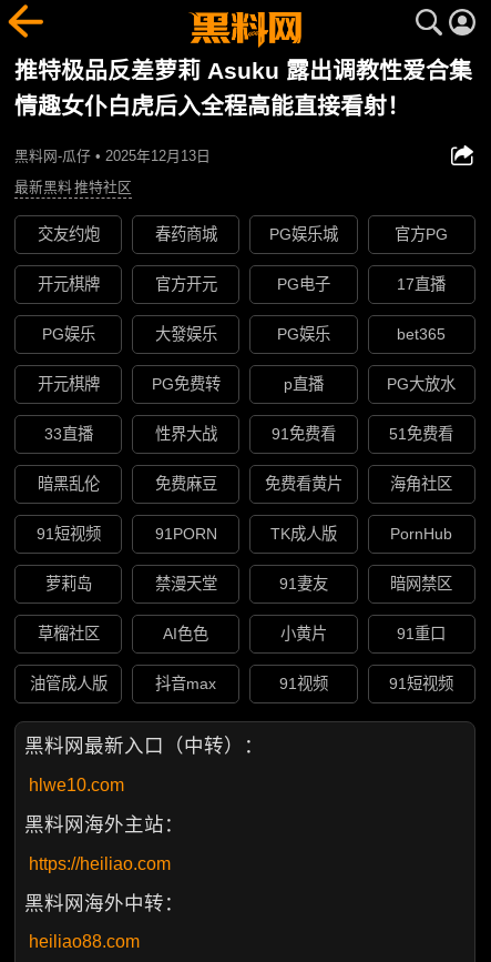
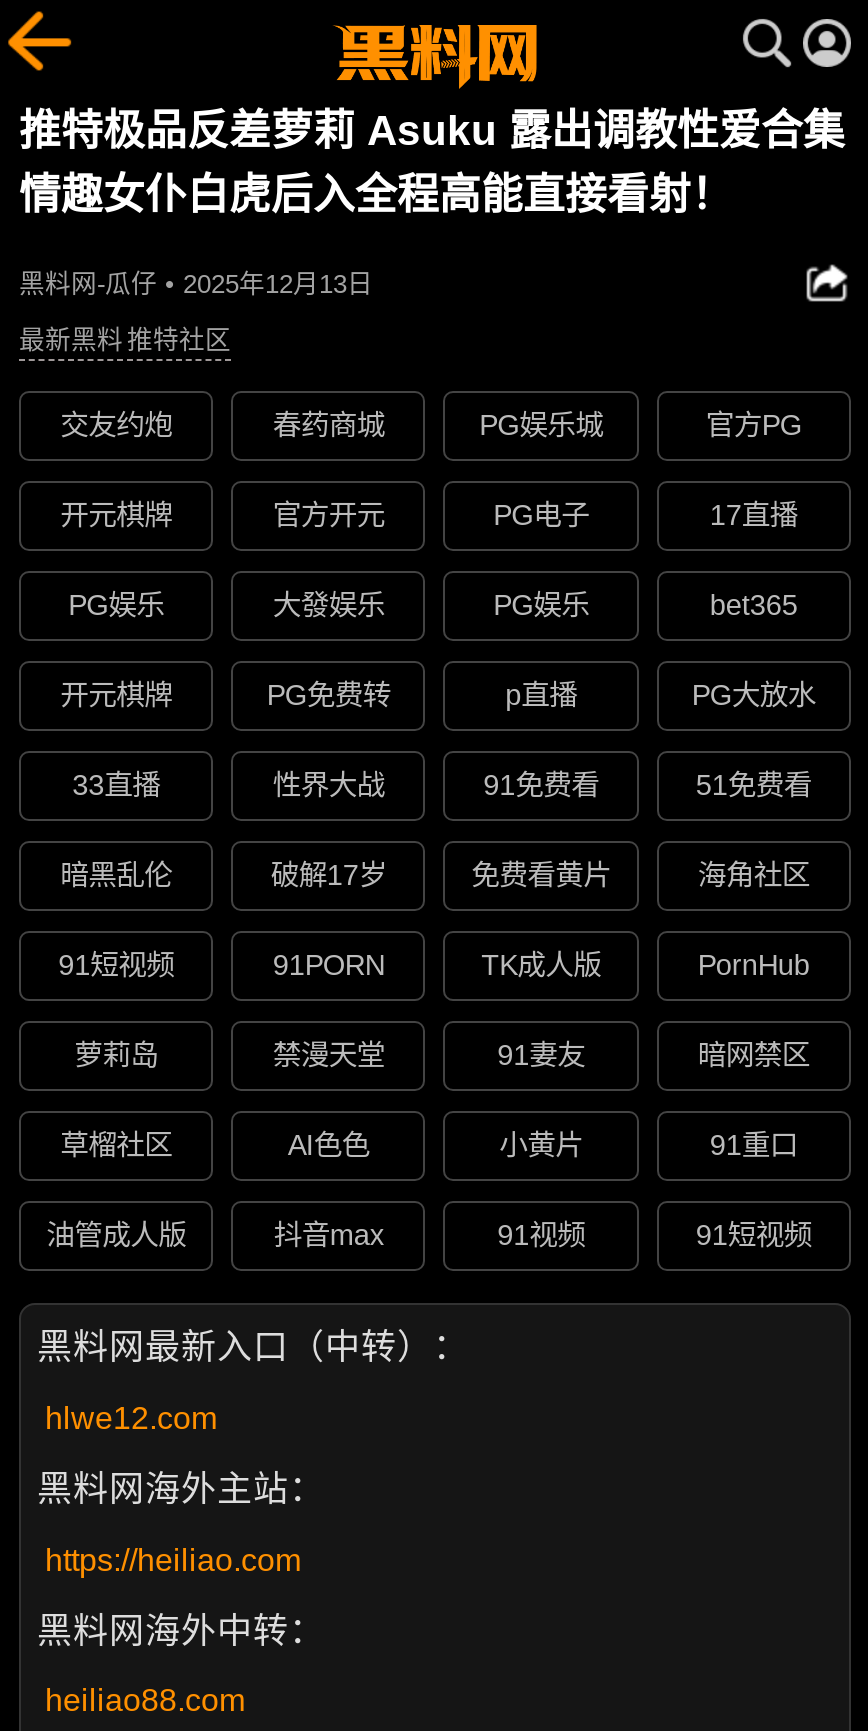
- 免费麻豆
+ 破解17岁

- hlwe10.com
+ hlwe12.com
